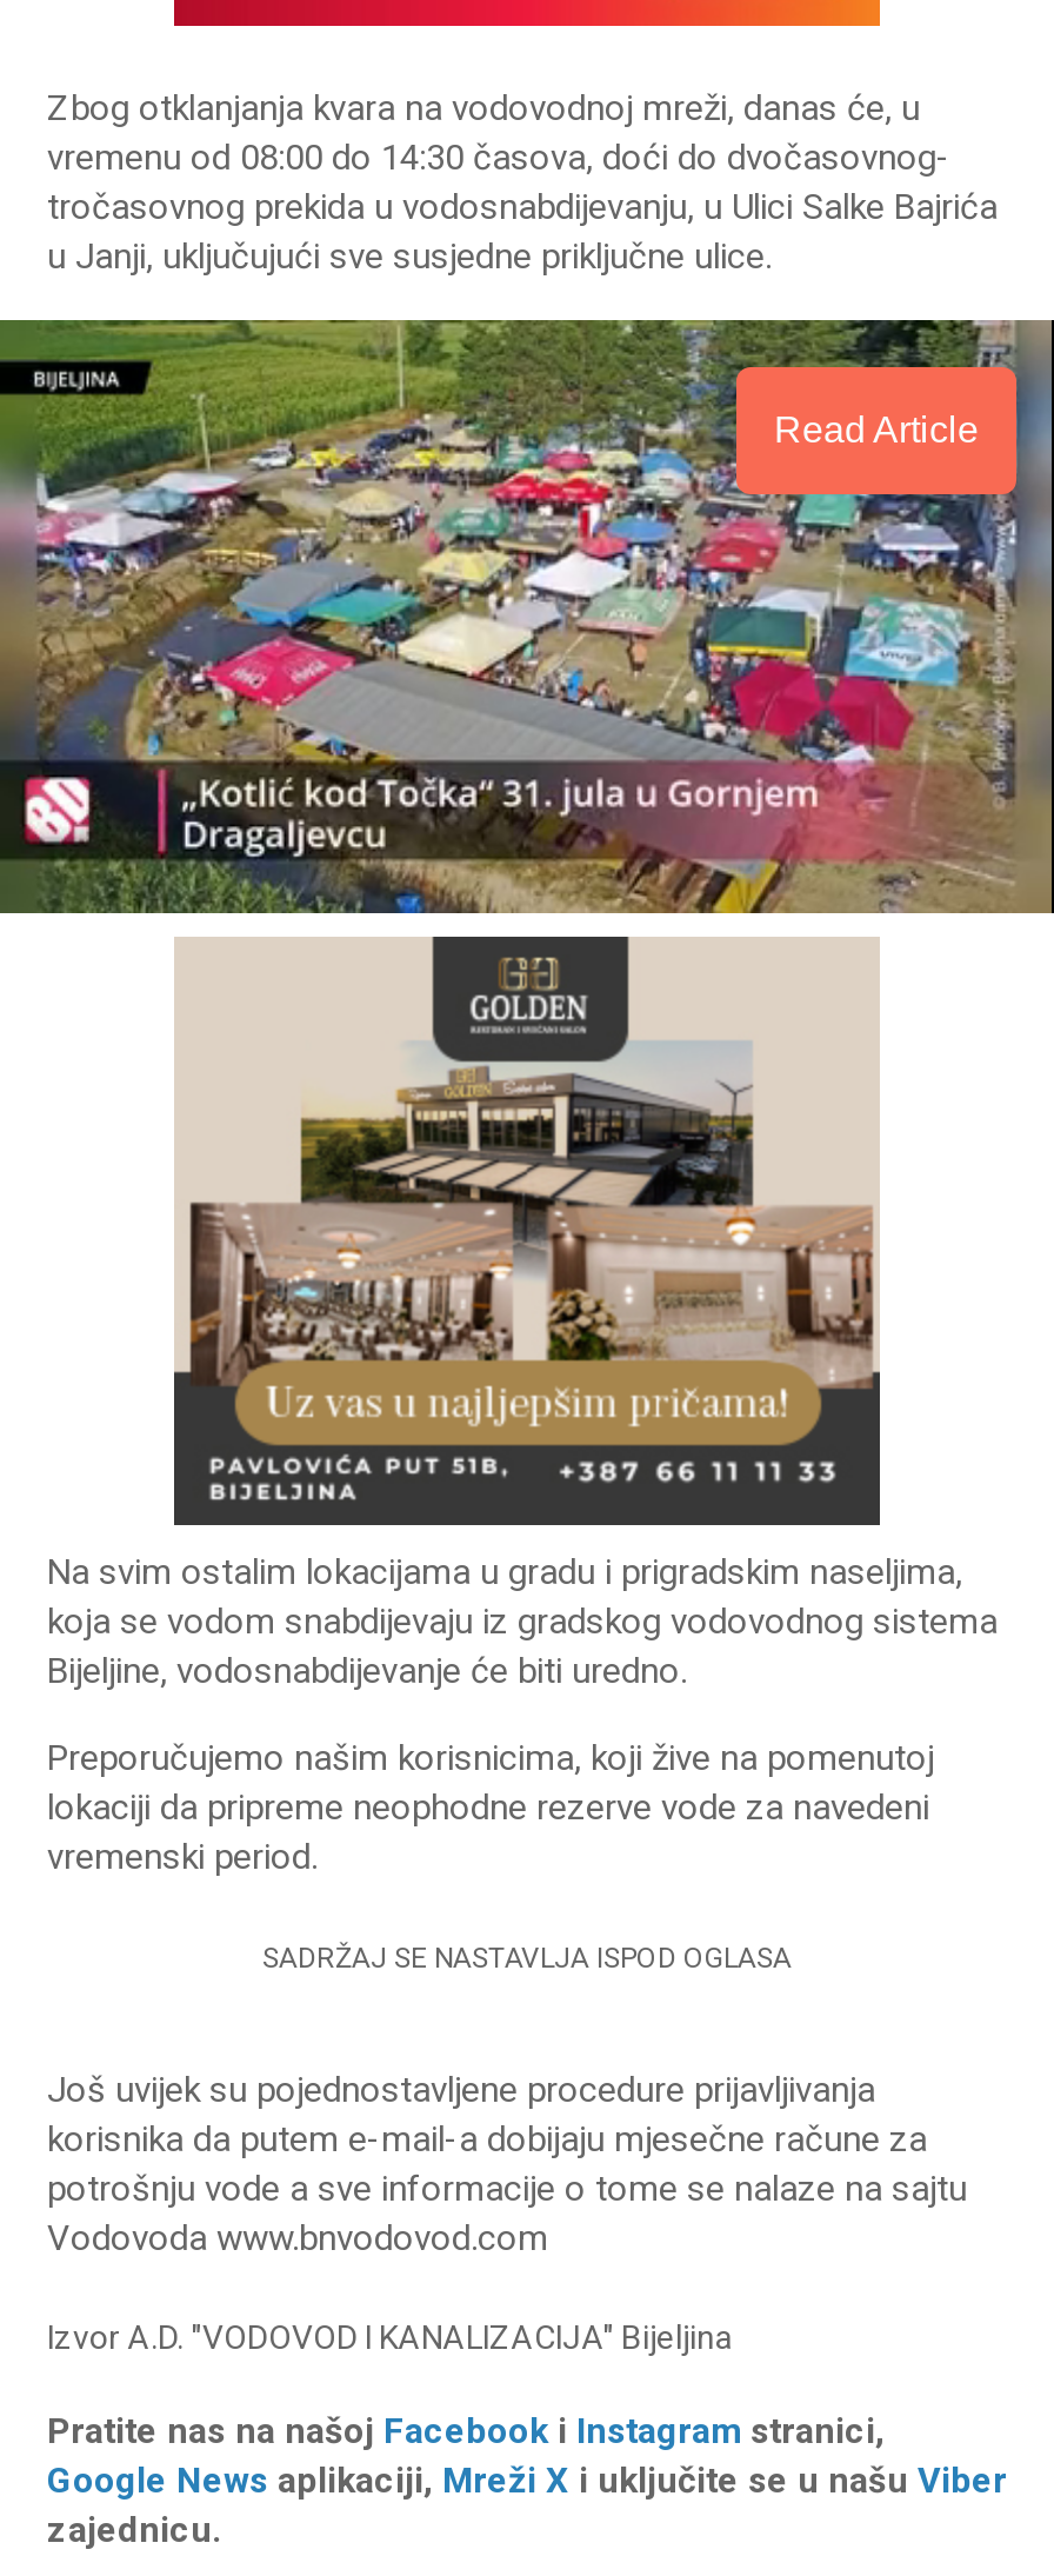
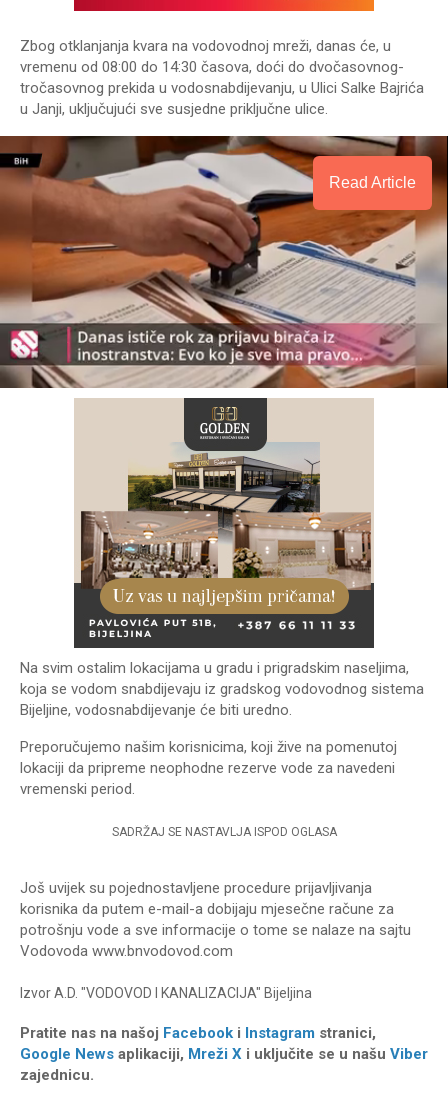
- [image]
+ [image]
